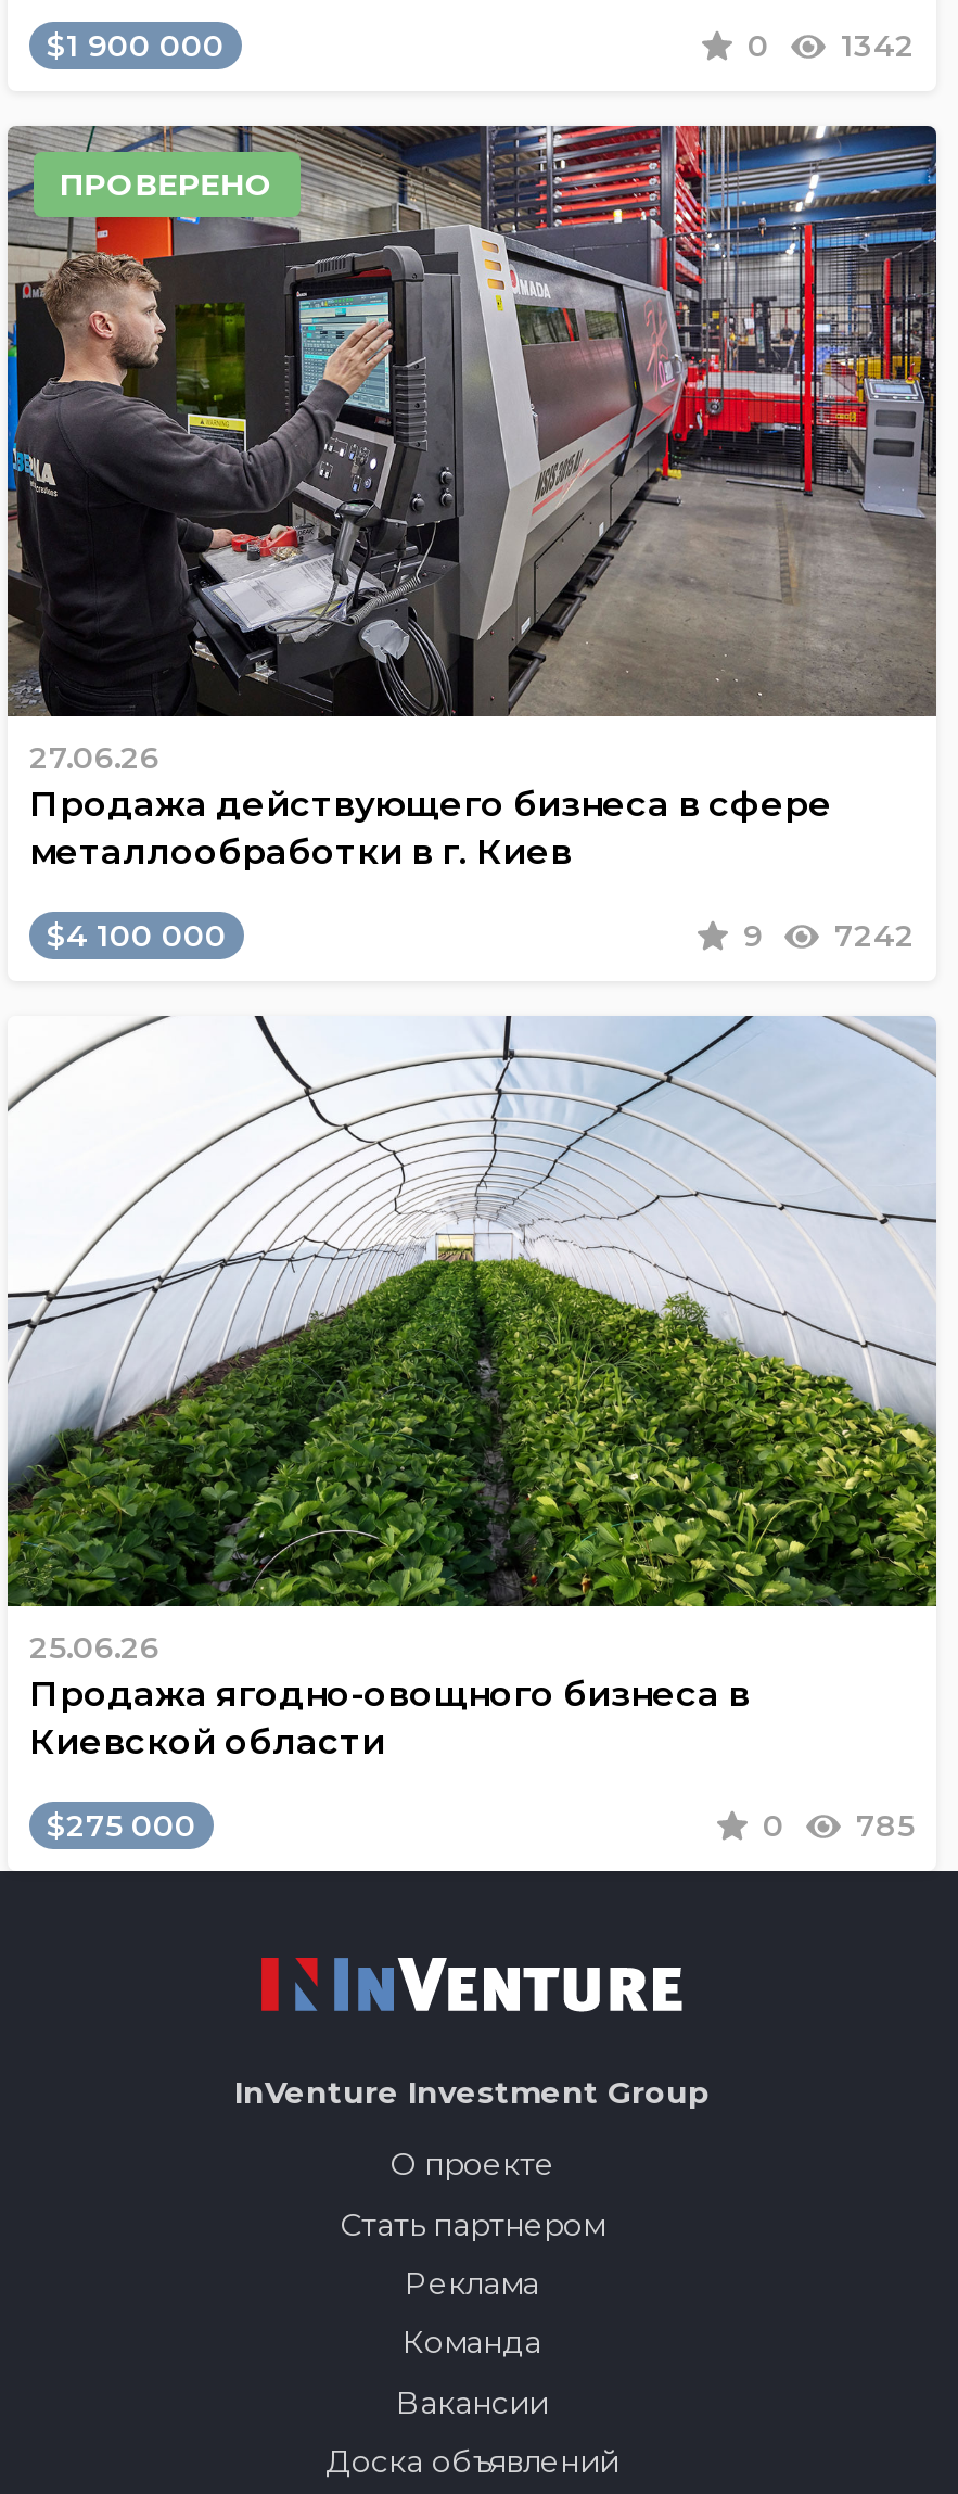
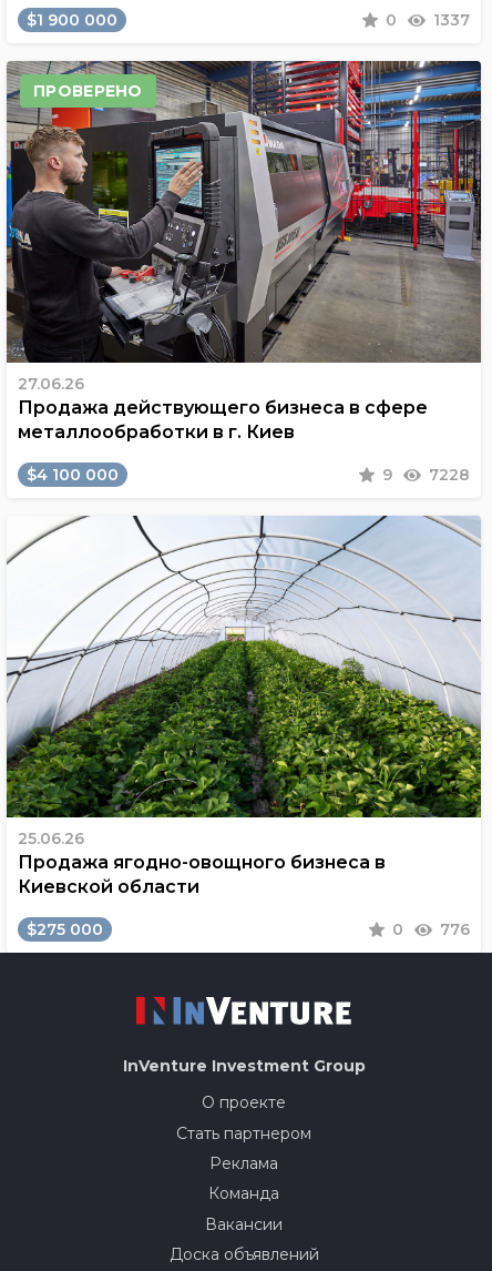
- 1342
+ 1337

- 9 7242
+ 9 7228

- 785
+ 776
